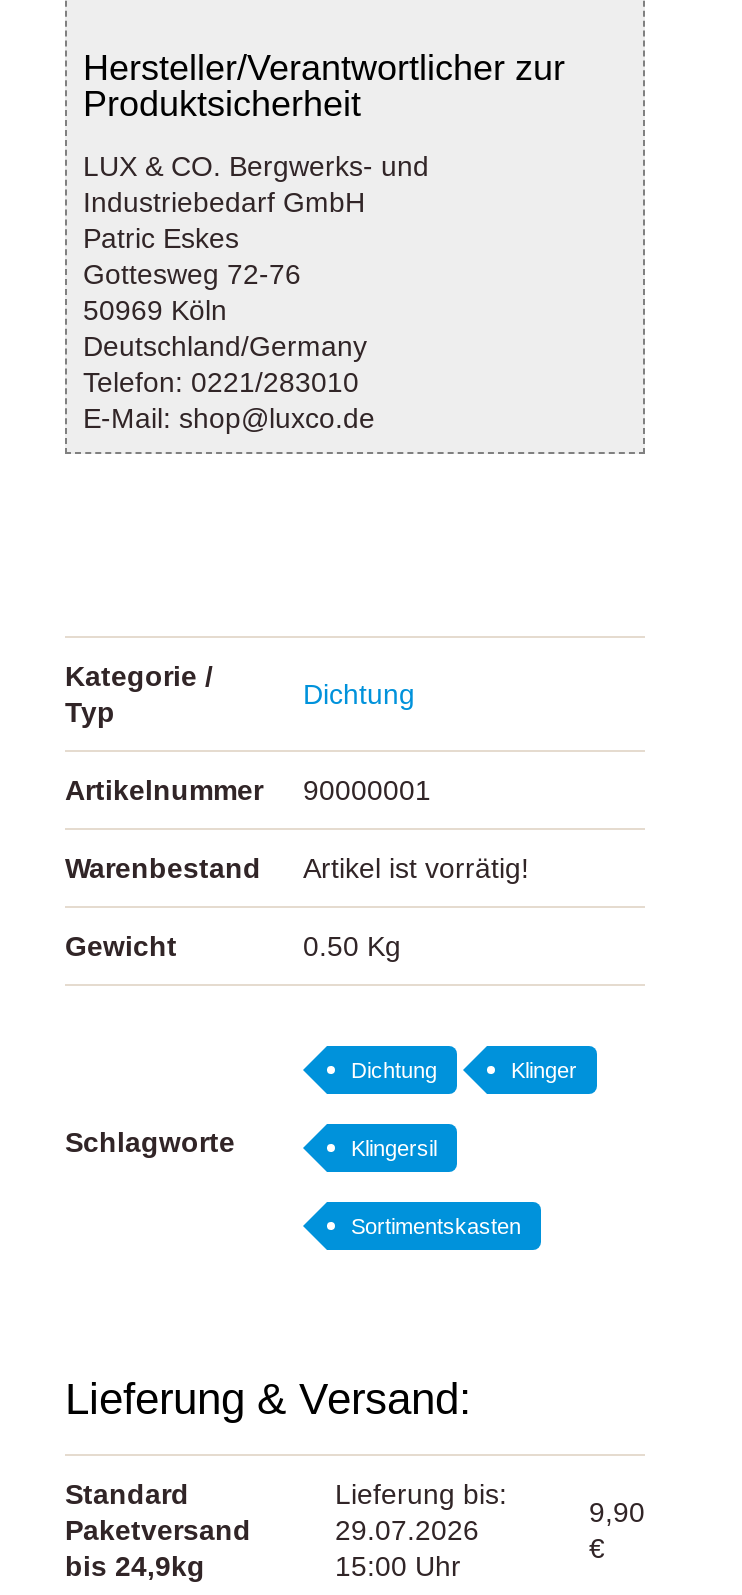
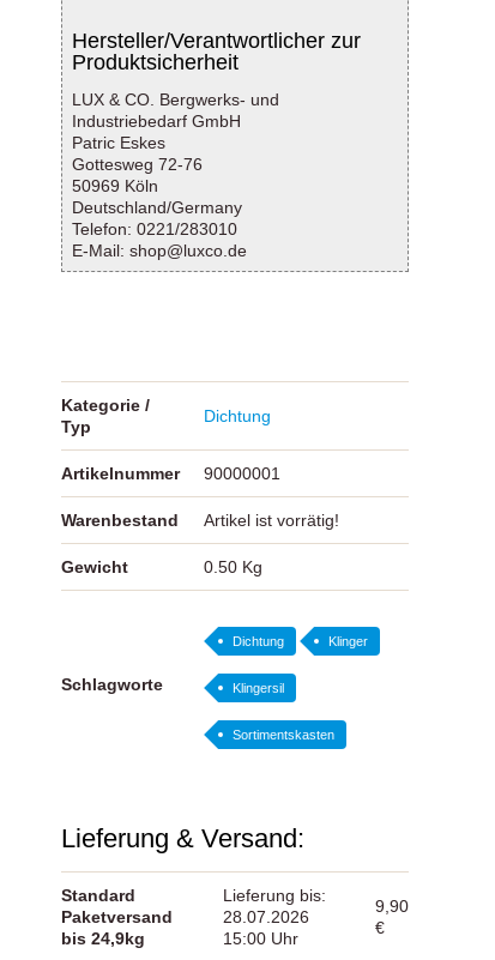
- 29.07.2026
+ 28.07.2026
